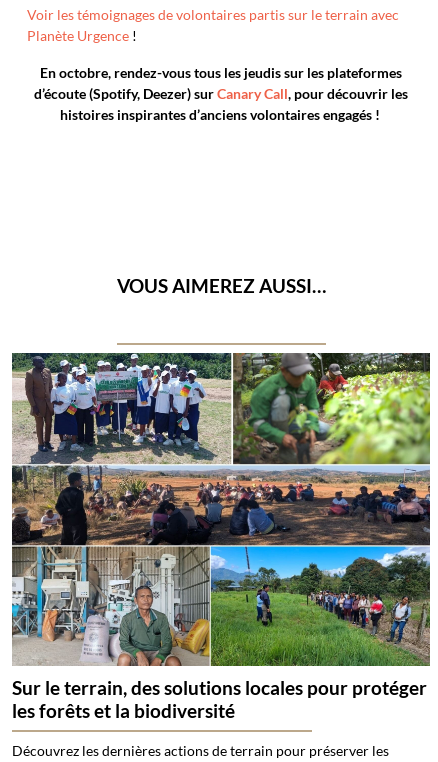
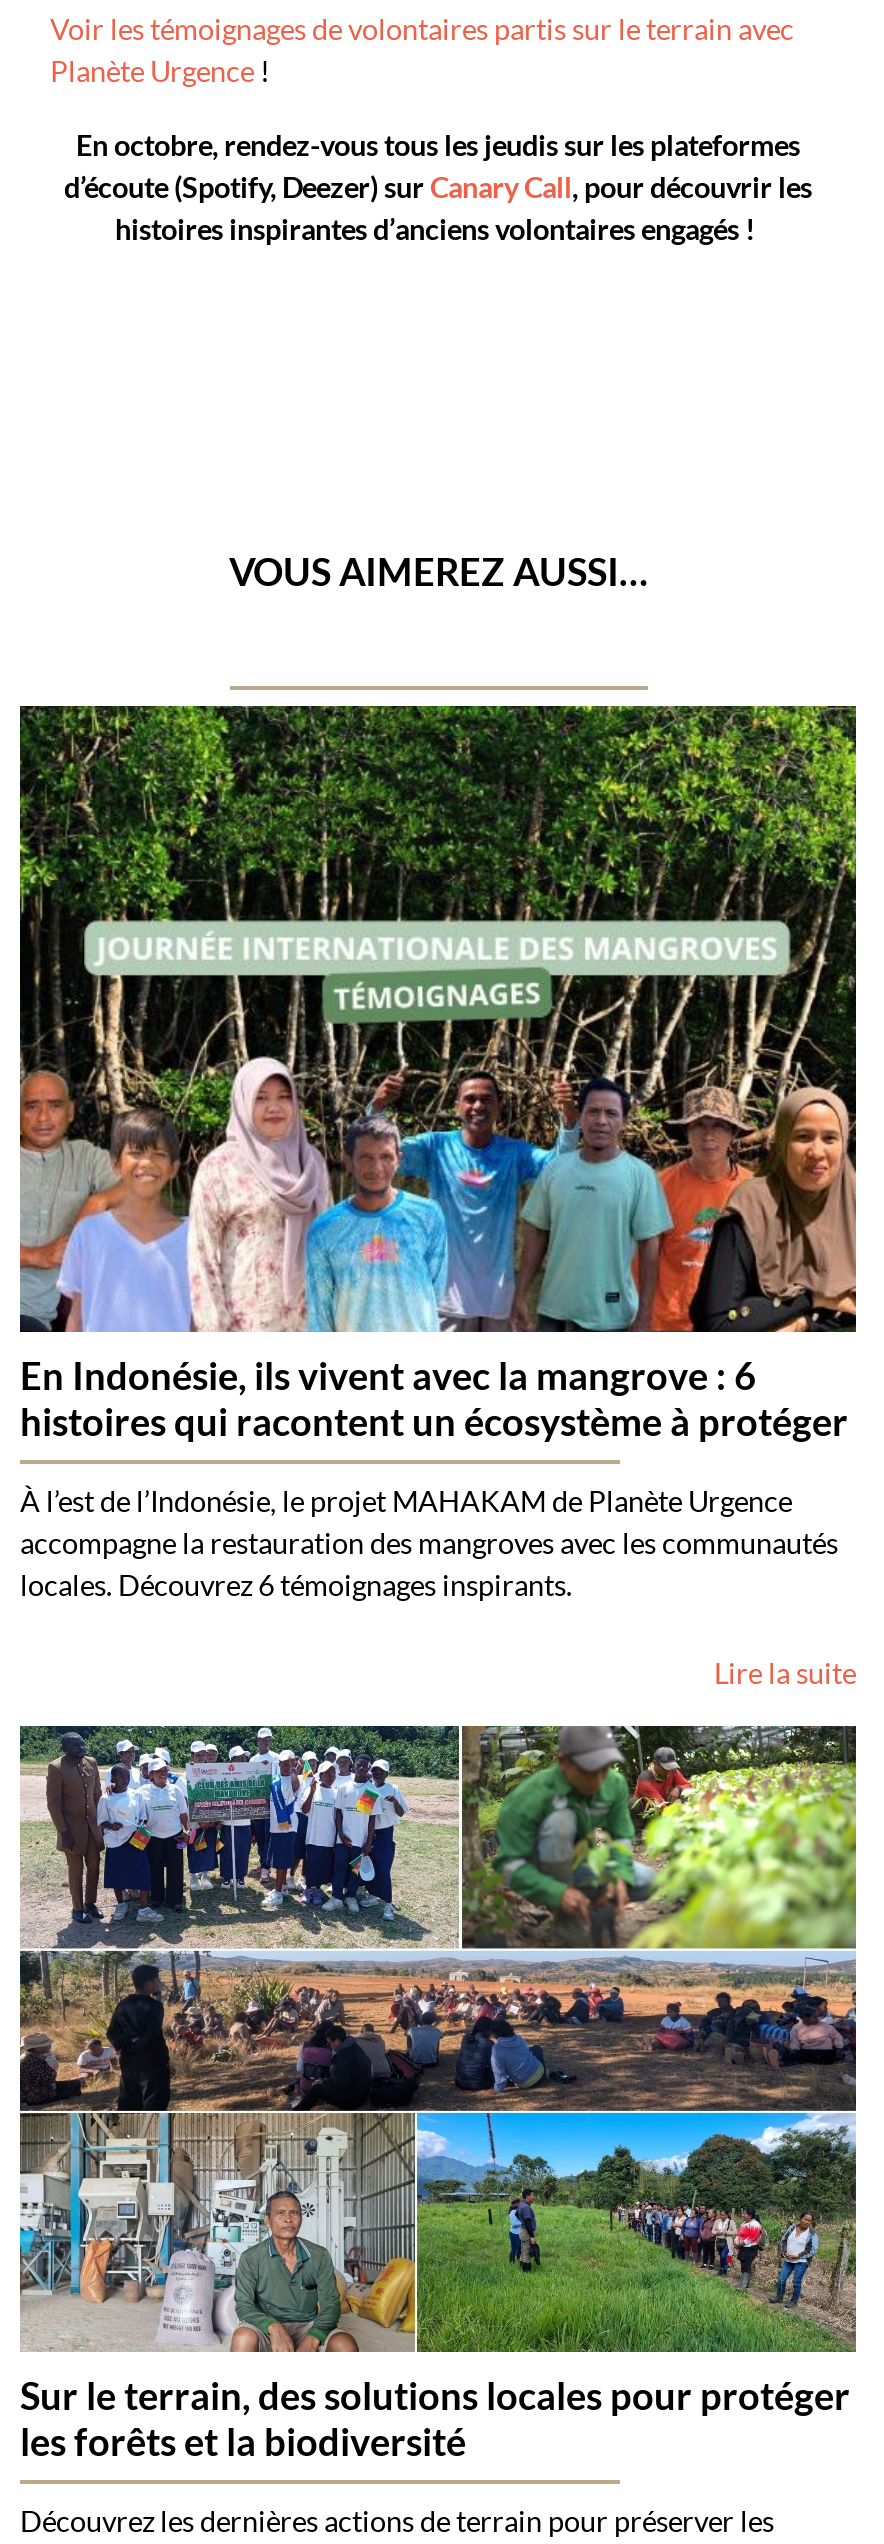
+ [image]
+ En Indonésie, ils vivent avec la mangrove : 6
+ histoires qui racontent un écosystème à protéger
+ À l’est de l’Indonésie, le projet MAHAKAM de Planète Urgence
+ accompagne la restauration des mangroves avec les communautés
+ locales. Découvrez 6 témoignages inspirants.
+ Lire la suite
